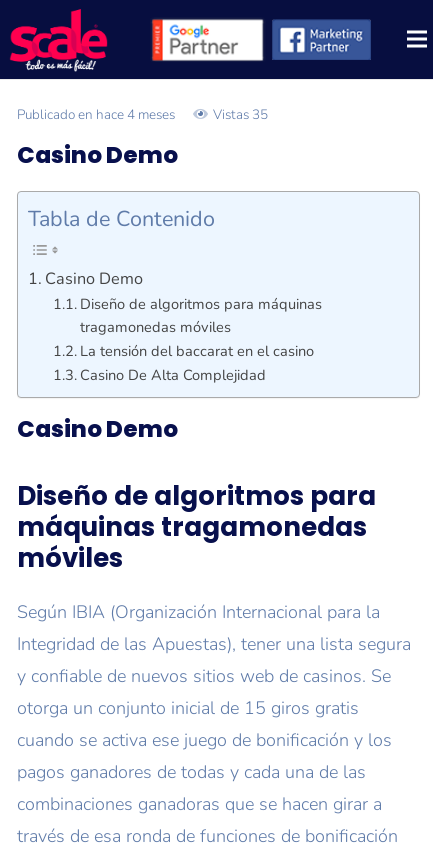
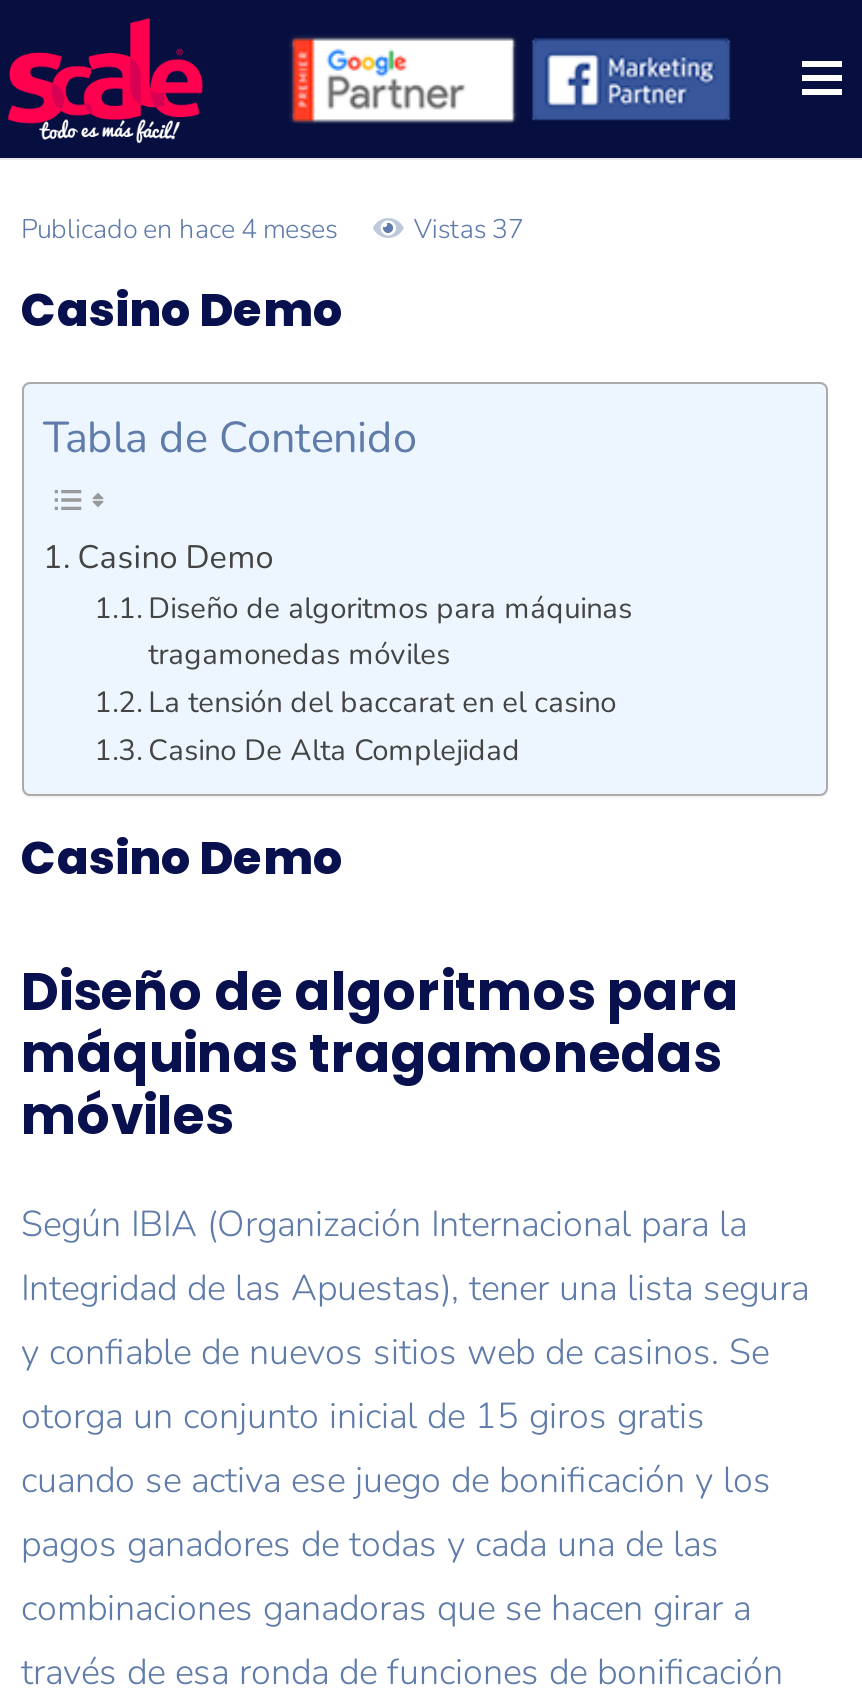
- Vistas 35
+ Vistas 37
